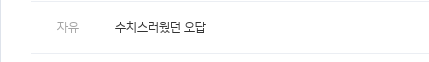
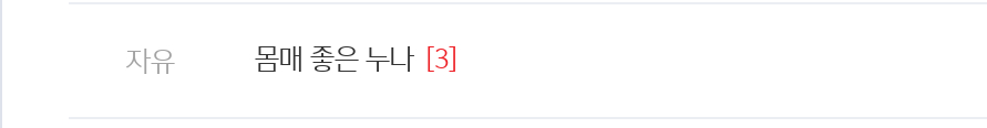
- 수치스러웠던 오답
+ 몸매 좋은 누나 [3]
